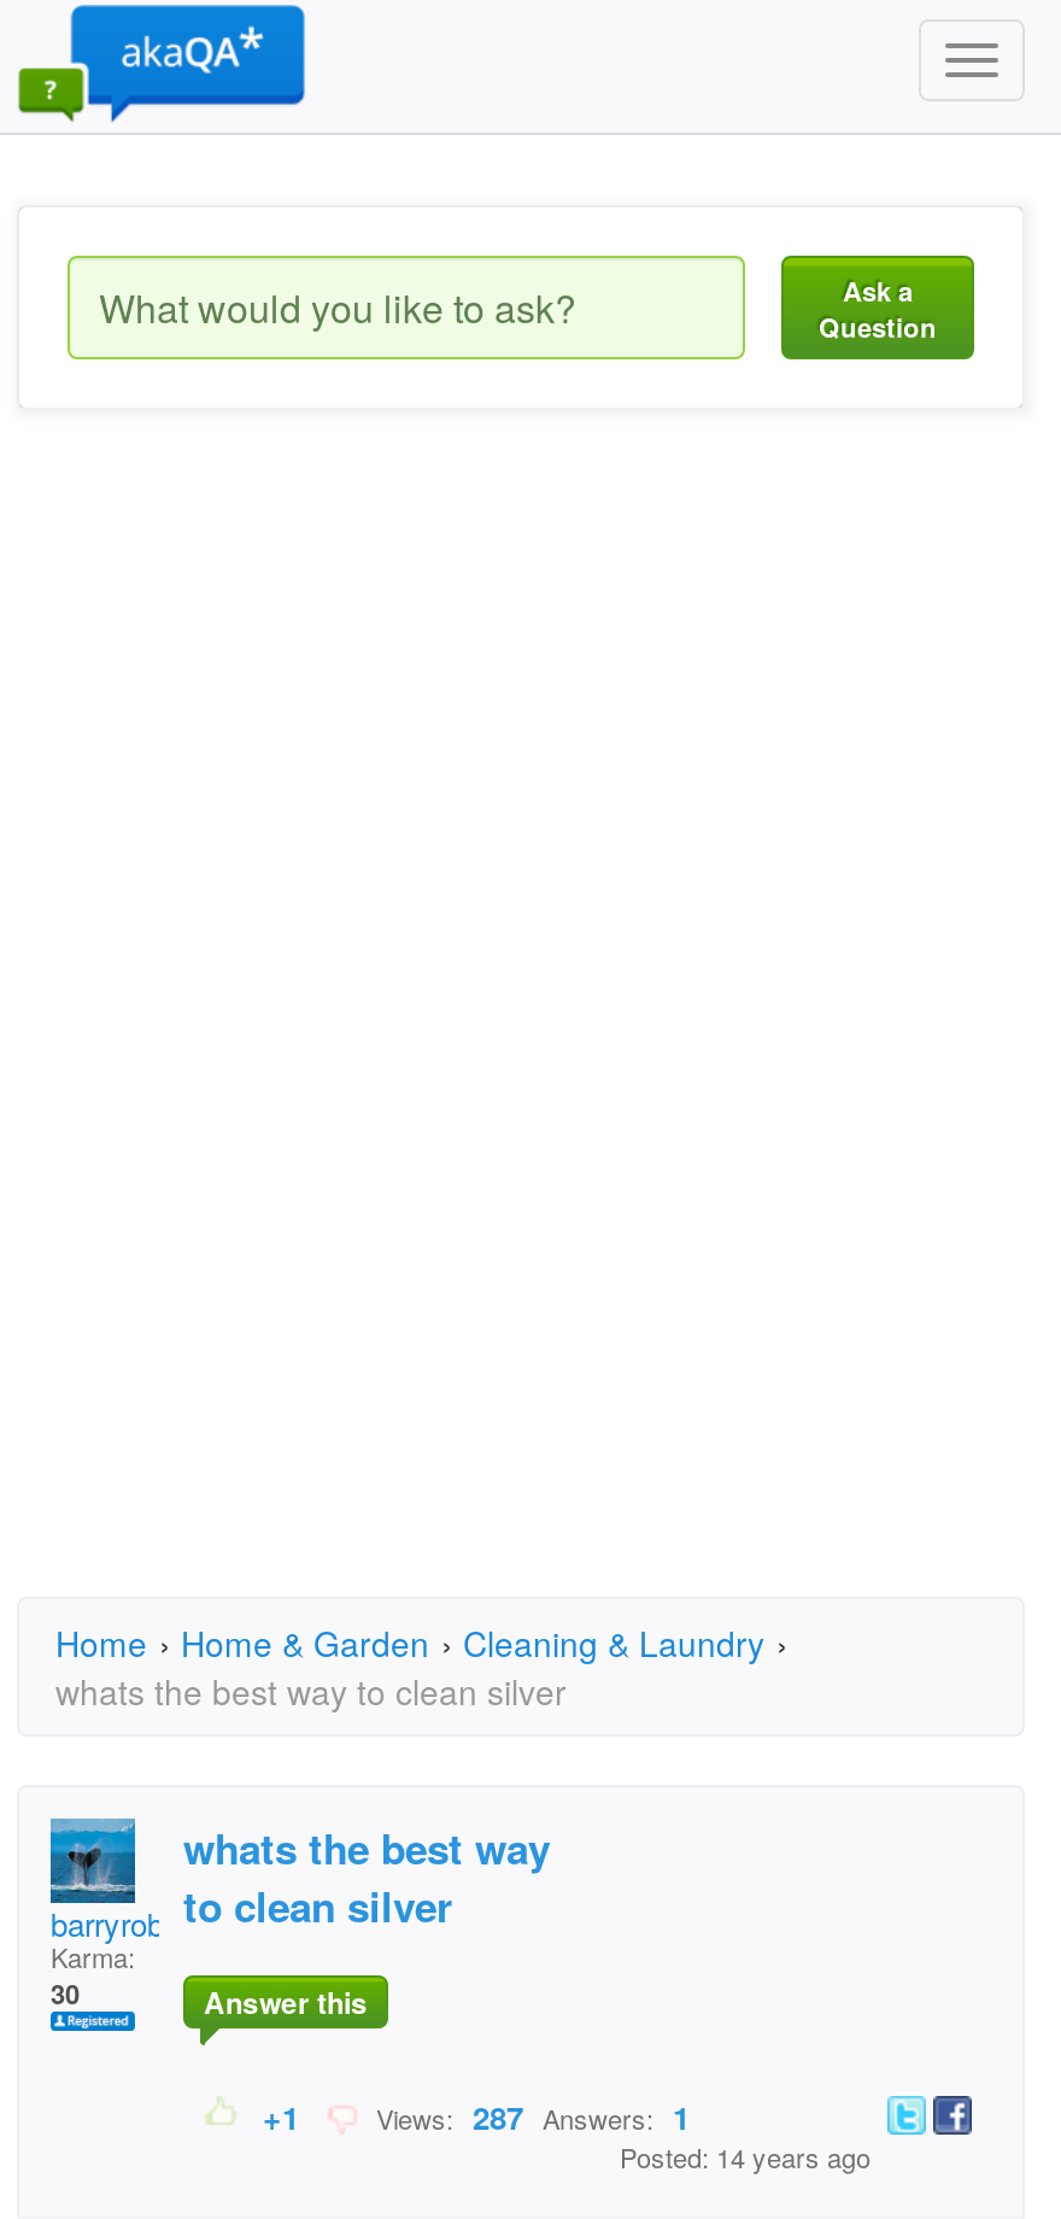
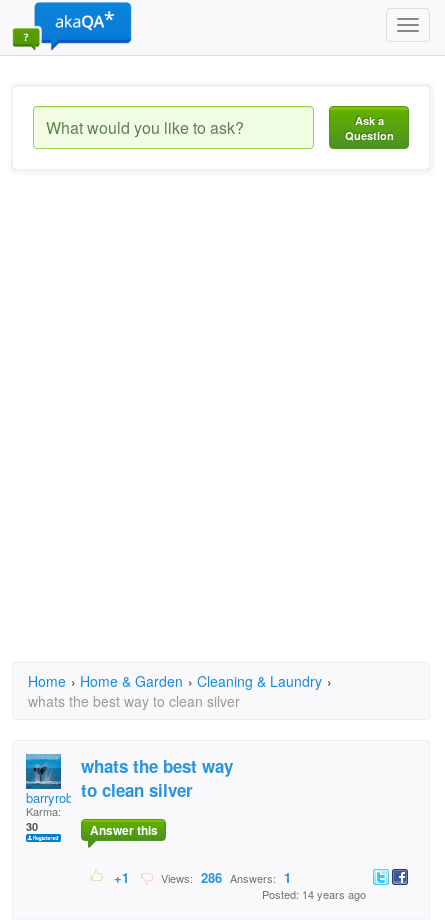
- Views: 287 Answers: 1
+ Views: 286 Answers: 1
